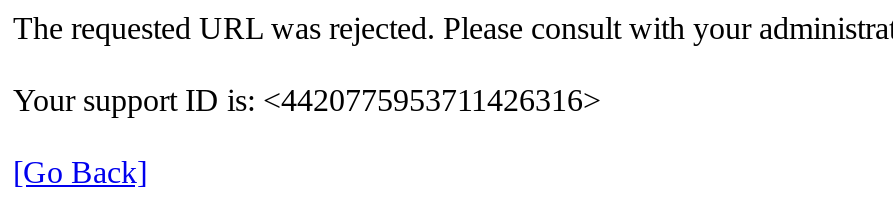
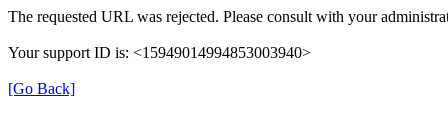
- Your support ID is: <4420775953711426316>
+ Your support ID is: <15949014994853003940>
